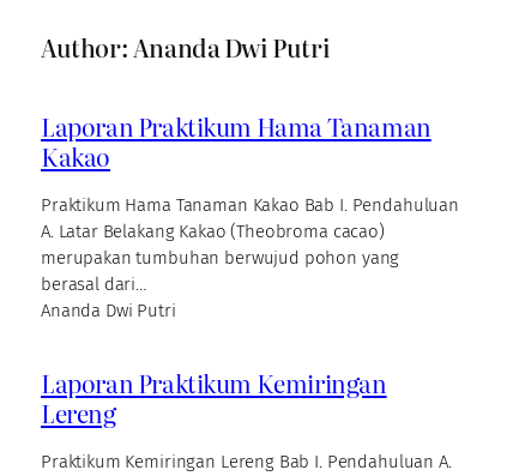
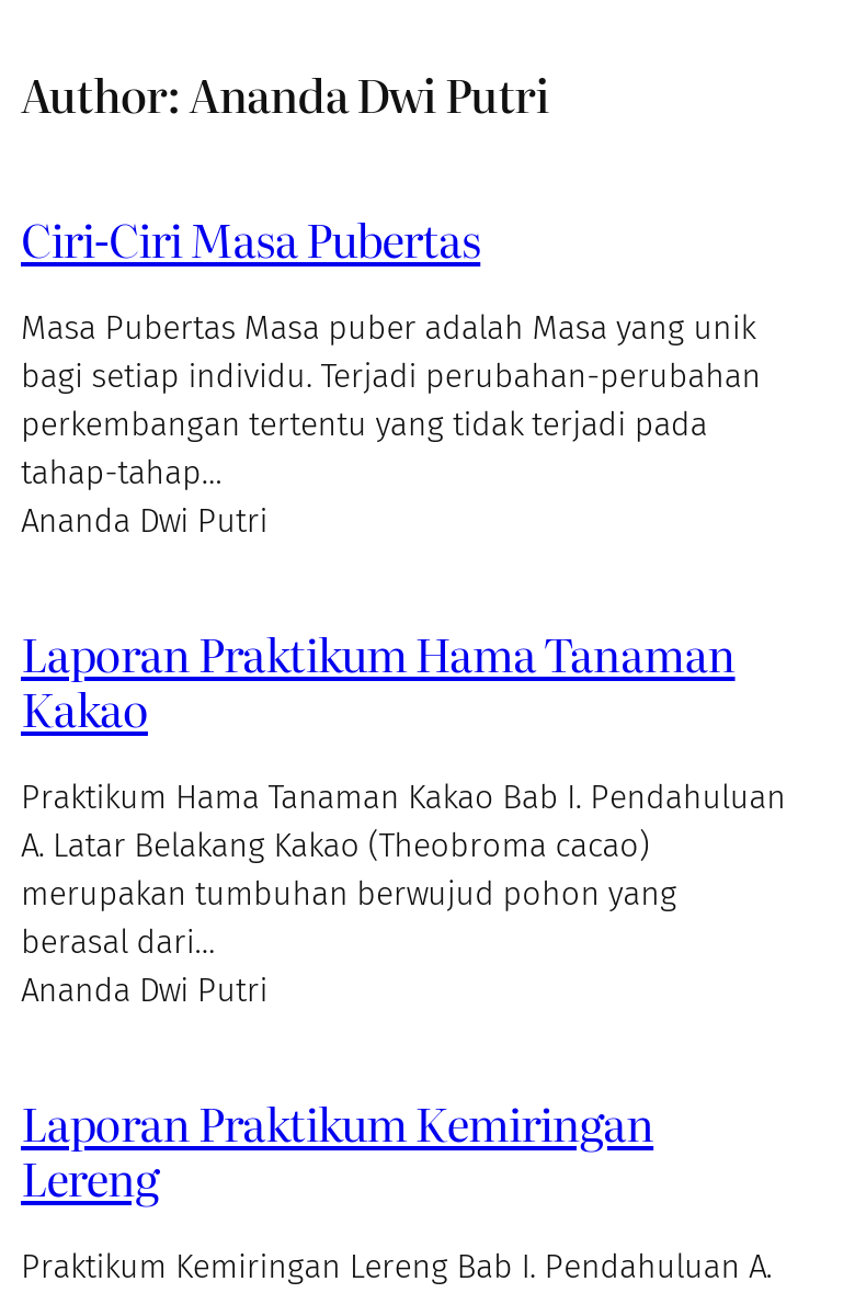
+ Ciri-Ciri Masa Pubertas
+ Masa Pubertas Masa puber adalah Masa yang unik
+ bagi setiap individu. Terjadi perubahan-perubahan
+ perkembangan tertentu yang tidak terjadi pada
+ tahap-tahap…
+ Ananda Dwi Putri
